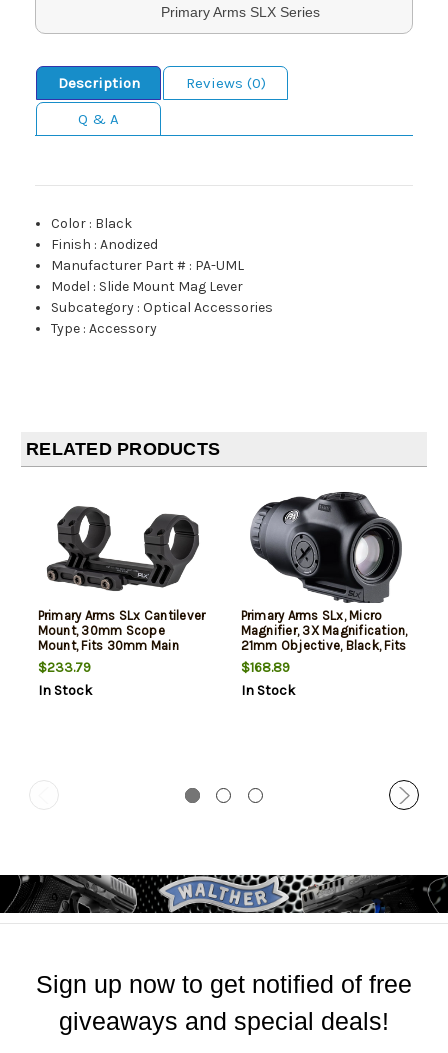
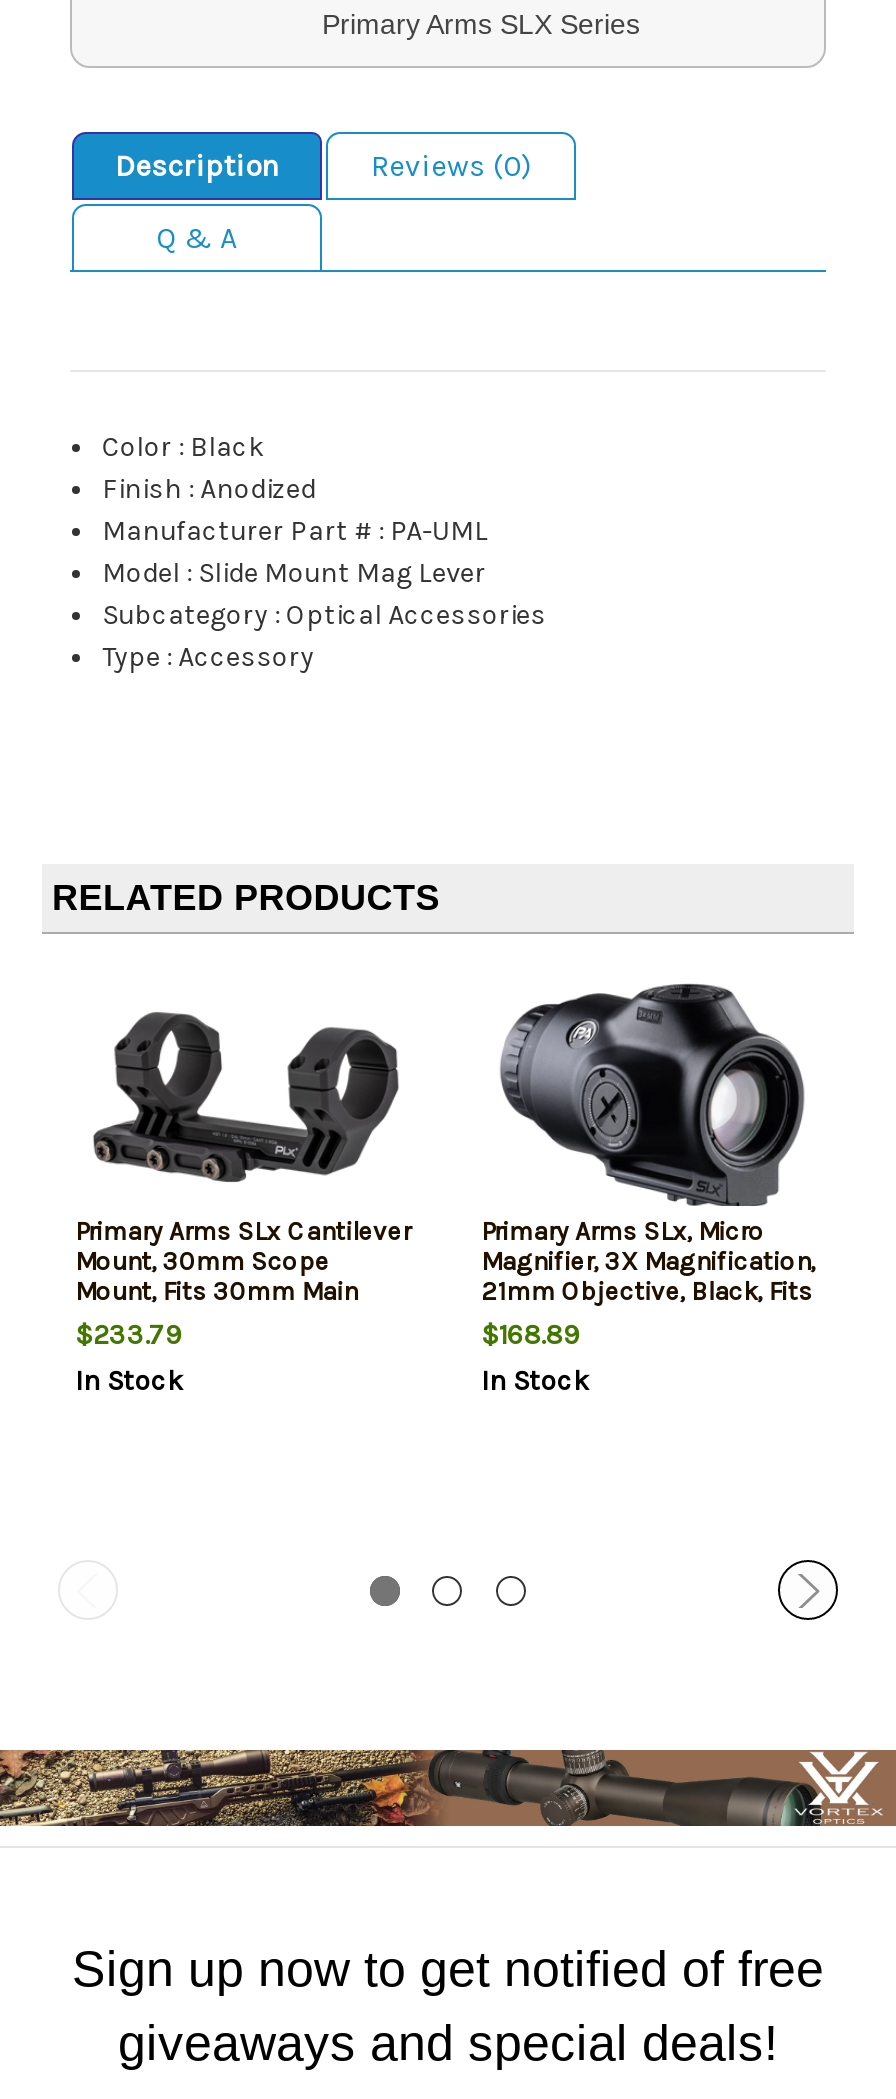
- [image]
+ [image]
